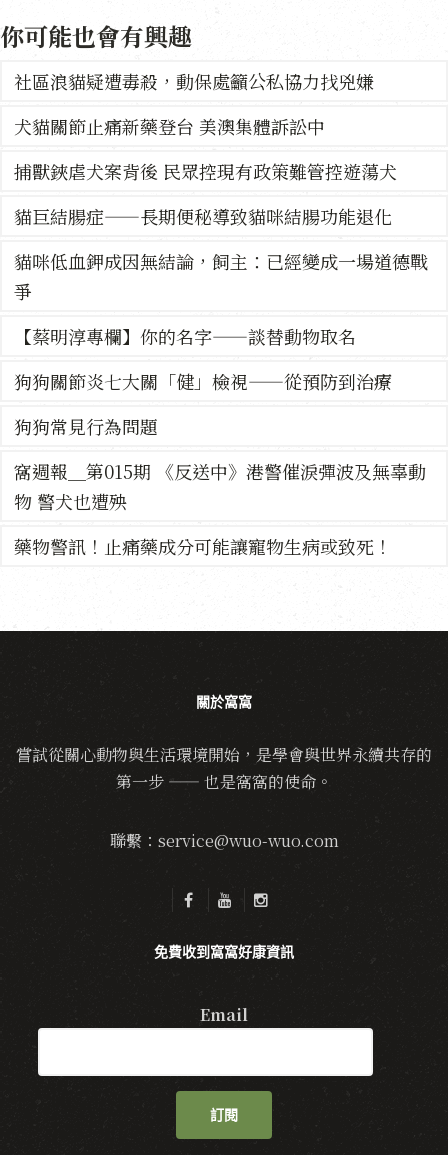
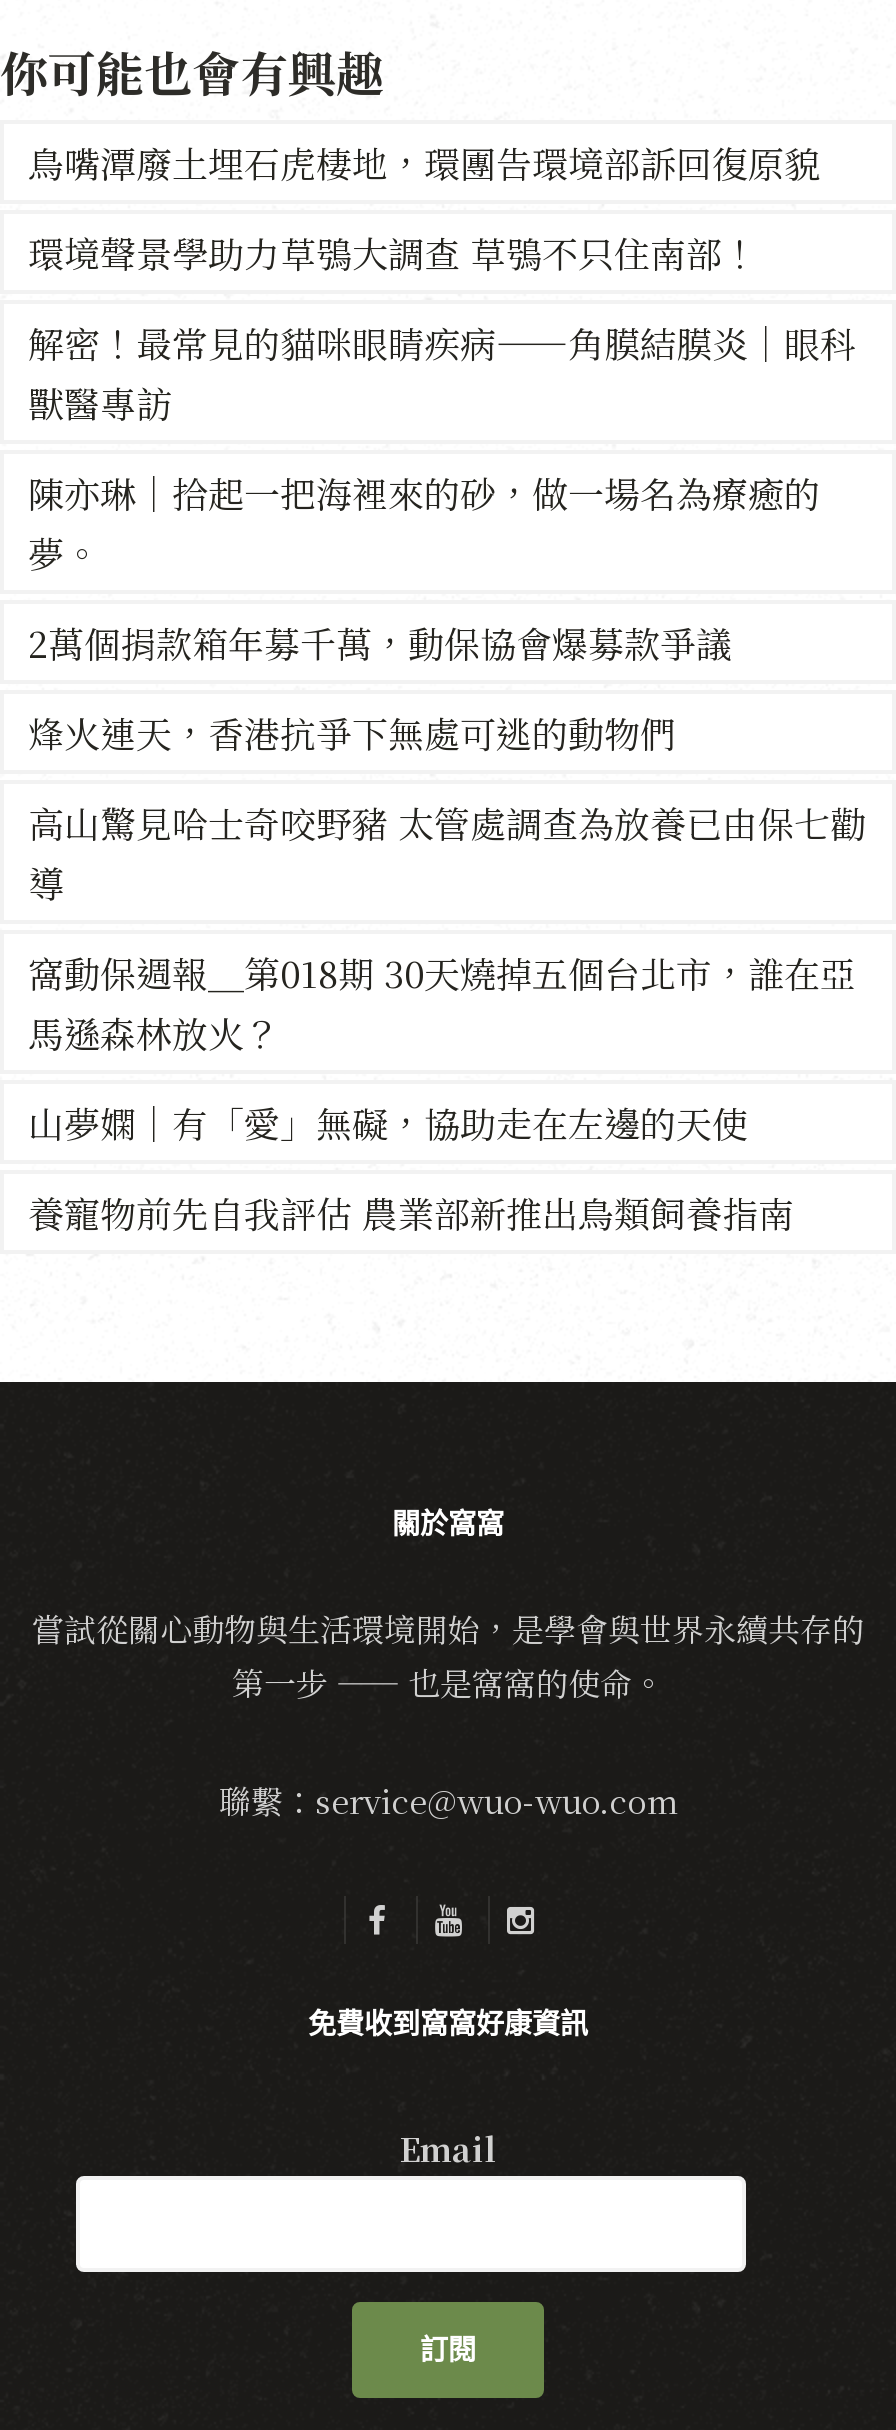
- 社區浪貓疑遭毒殺，動保處籲公私協力找兇嫌
+ 鳥嘴潭廢土埋石虎棲地，環團告環境部訴回復原貌

- 犬貓關節止痛新藥登台 美澳集體訴訟中
+ 環境聲景學助力草鴞大調查 草鴞不只住南部！

- 捕獸鋏虐犬案背後 民眾控現有政策難管控遊蕩犬
+ 解密！最常見的貓咪眼睛疾病——角膜結膜炎｜眼科
+ 獸醫專訪

- 貓巨結腸症——長期便秘導致貓咪結腸功能退化
+ 陳亦琳｜拾起一把海裡來的砂，做一場名為療癒的
+ 夢。

- 貓咪低血鉀成因無結論，飼主：已經變成一場道德戰
- 爭
+ 2萬個捐款箱年募千萬，動保協會爆募款爭議

- 【蔡明淳專欄】你的名字——談替動物取名
+ 烽火連天，香港抗爭下無處可逃的動物們

- 狗狗關節炎七大關「健」檢視——從預防到治療
+ 高山驚見哈士奇咬野豬 太管處調查為放養已由保七勸
+ 導

- 狗狗常見行為問題
+ 窩動保週報＿第018期 30天燒掉五個台北市，誰在亞
+ 馬遜森林放火？

- 窩週報＿第015期 《反送中》港警催淚彈波及無辜動
- 物 警犬也遭殃
+ 山夢嫻｜有「愛」無礙，協助走在左邊的天使

- 藥物警訊！止痛藥成分可能讓寵物生病或致死！
+ 養寵物前先自我評估 農業部新推出鳥類飼養指南
